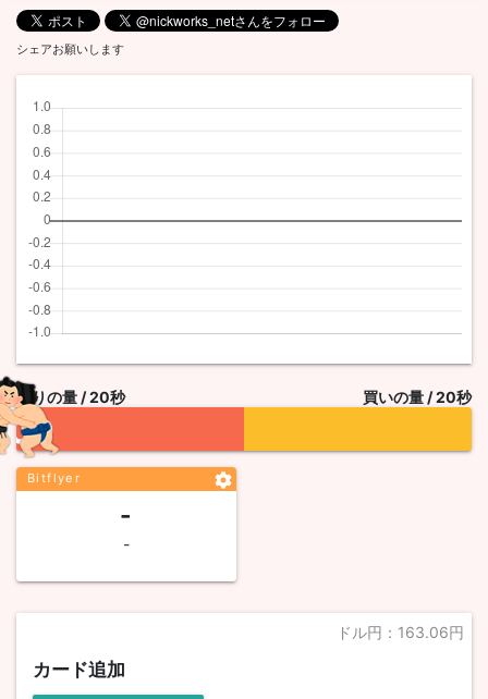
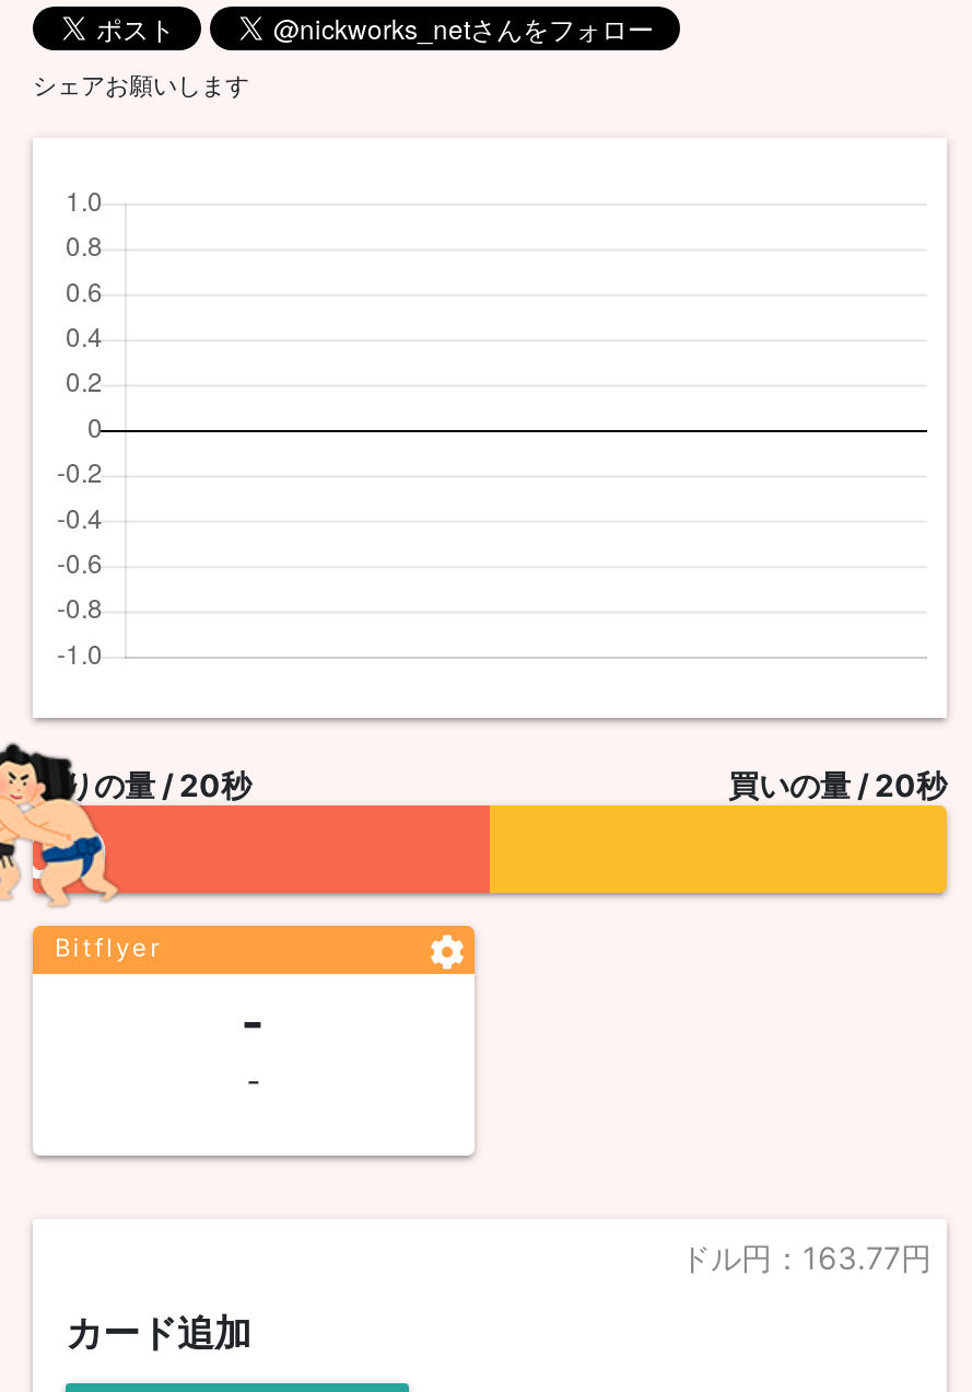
- ドル円：163.06円
+ ドル円：163.77円
